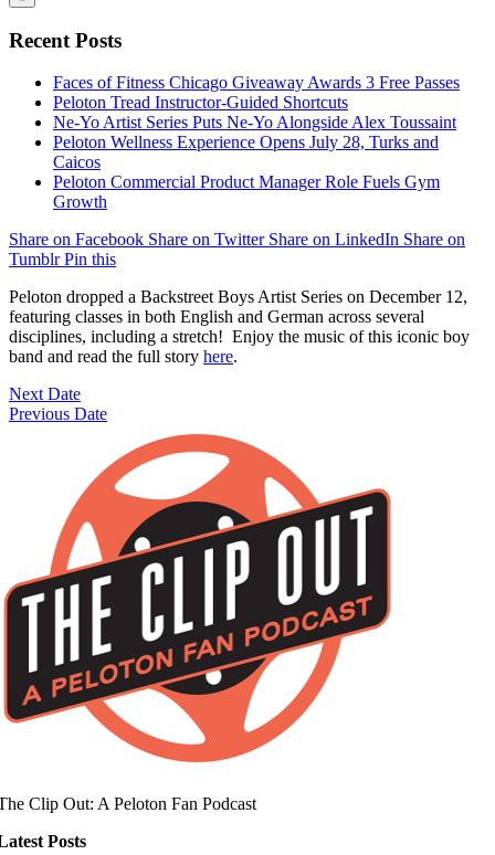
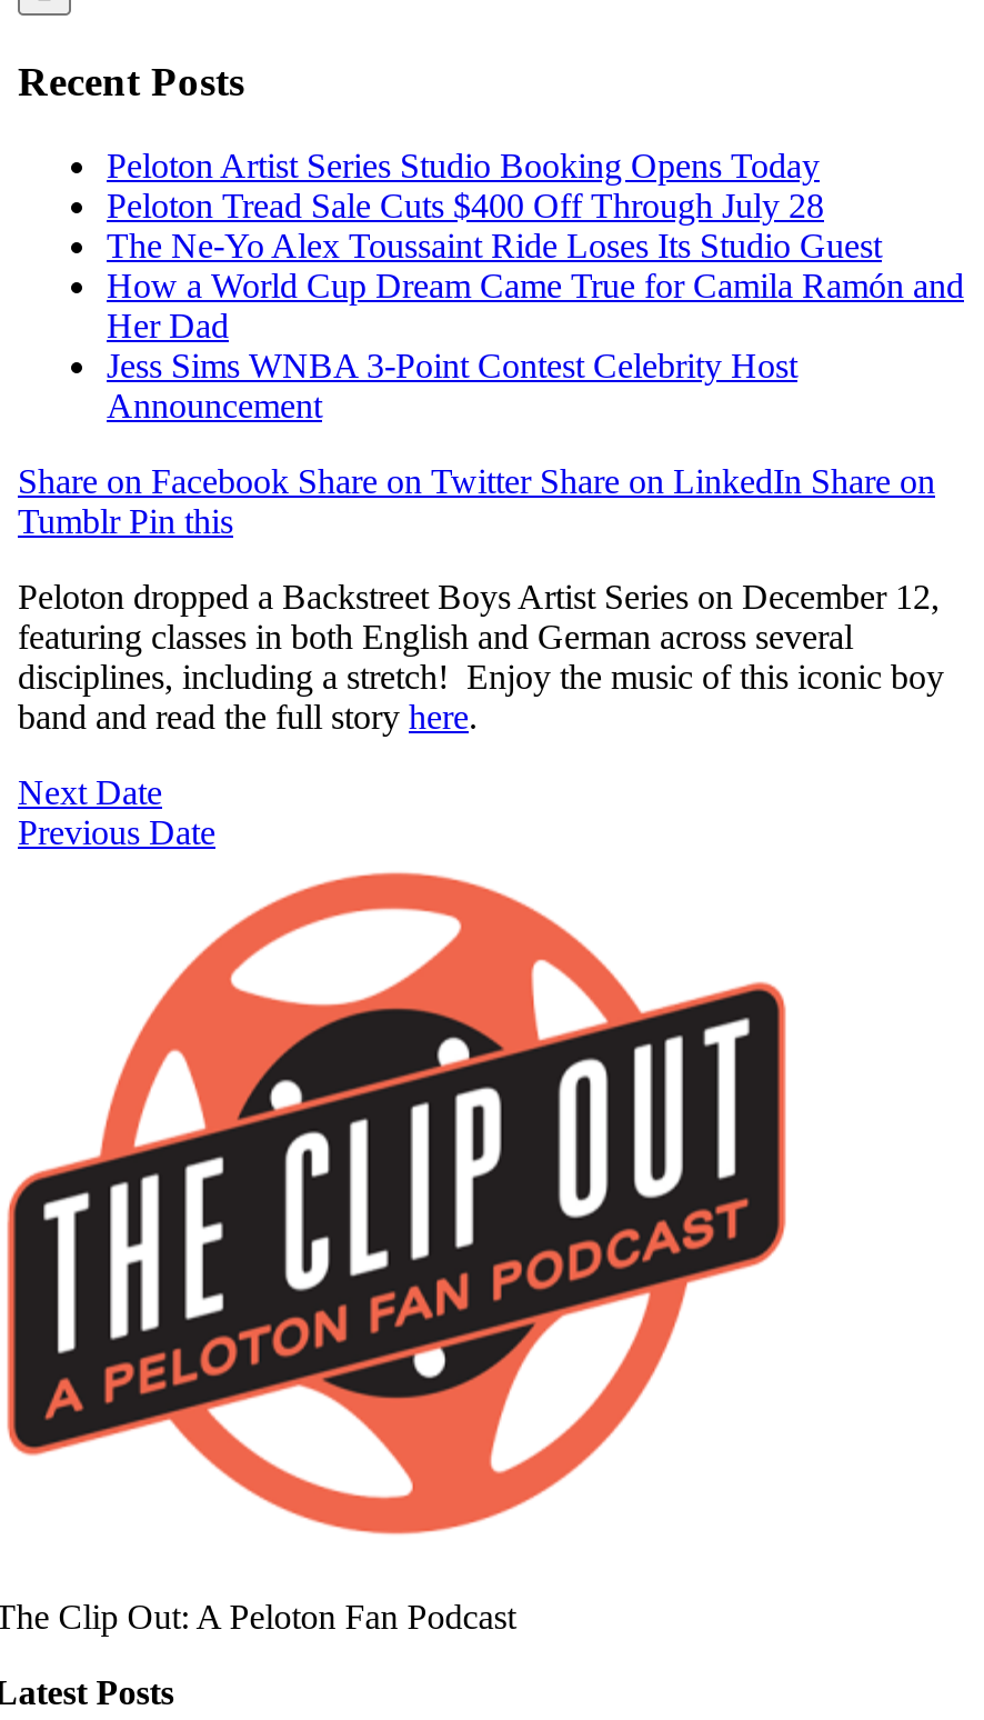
- Faces of Fitness Chicago Giveaway Awards 3 Free Passes
- Peloton Tread Instructor-Guided Shortcuts
- Ne-Yo Artist Series Puts Ne-Yo Alongside Alex Toussaint
- Peloton Wellness Experience Opens July 28, Turks and
- Caicos
- Peloton Commercial Product Manager Role Fuels Gym
- Growth
+ Peloton Artist Series Studio Booking Opens Today
+ Peloton Tread Sale Cuts $400 Off Through July 28
+ The Ne-Yo Alex Toussaint Ride Loses Its Studio Guest
+ How a World Cup Dream Came True for Camila Ramón and
+ Her Dad
+ Jess Sims WNBA 3-Point Contest Celebrity Host
+ Announcement
